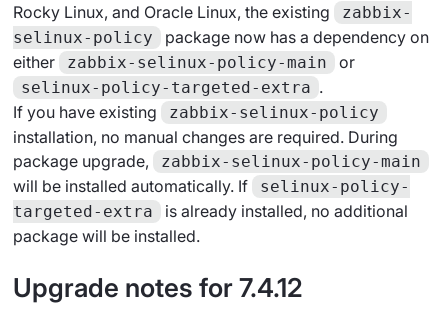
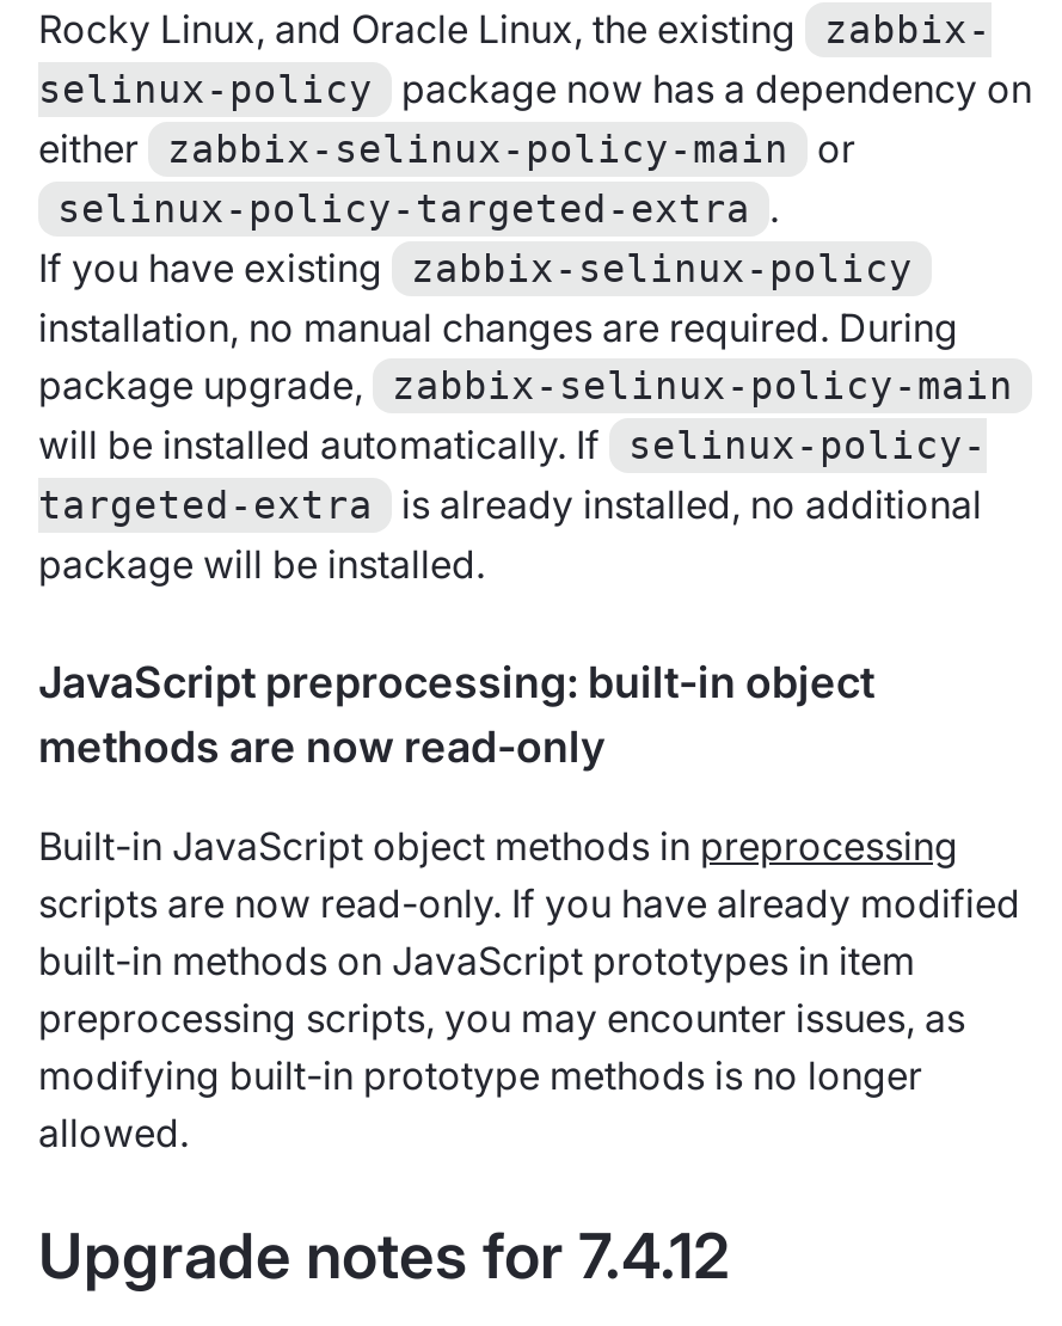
+ JavaScript preprocessing: built-in object
+ methods are now read-only
+ Built-in JavaScript object methods in preprocessing
+ scripts are now read-only. If you have already modified
+ built-in methods on JavaScript prototypes in item
+ preprocessing scripts, you may encounter issues, as
+ modifying built-in prototype methods is no longer
+ allowed.
